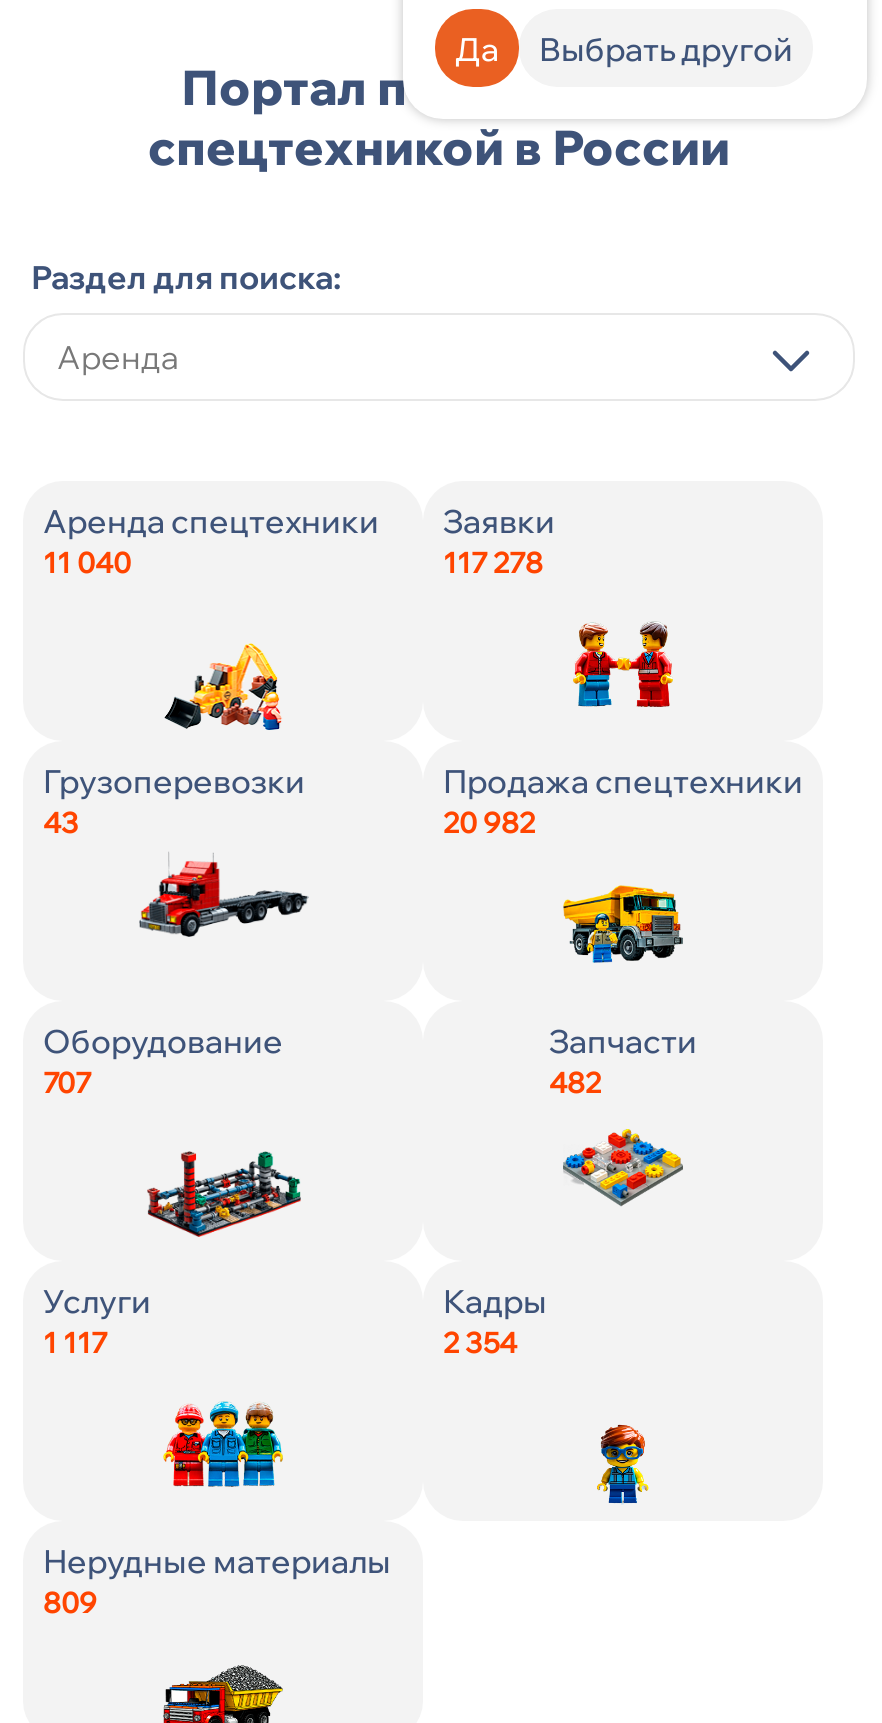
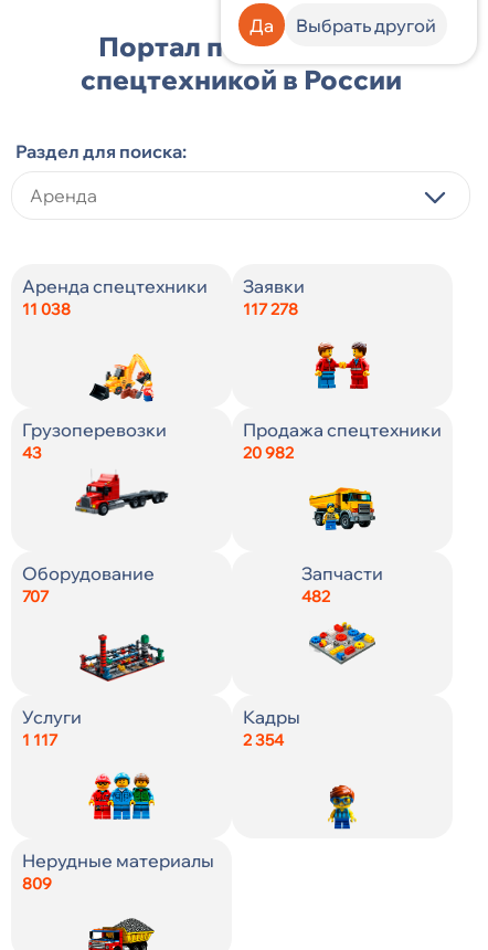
- 11 040
+ 11 038
